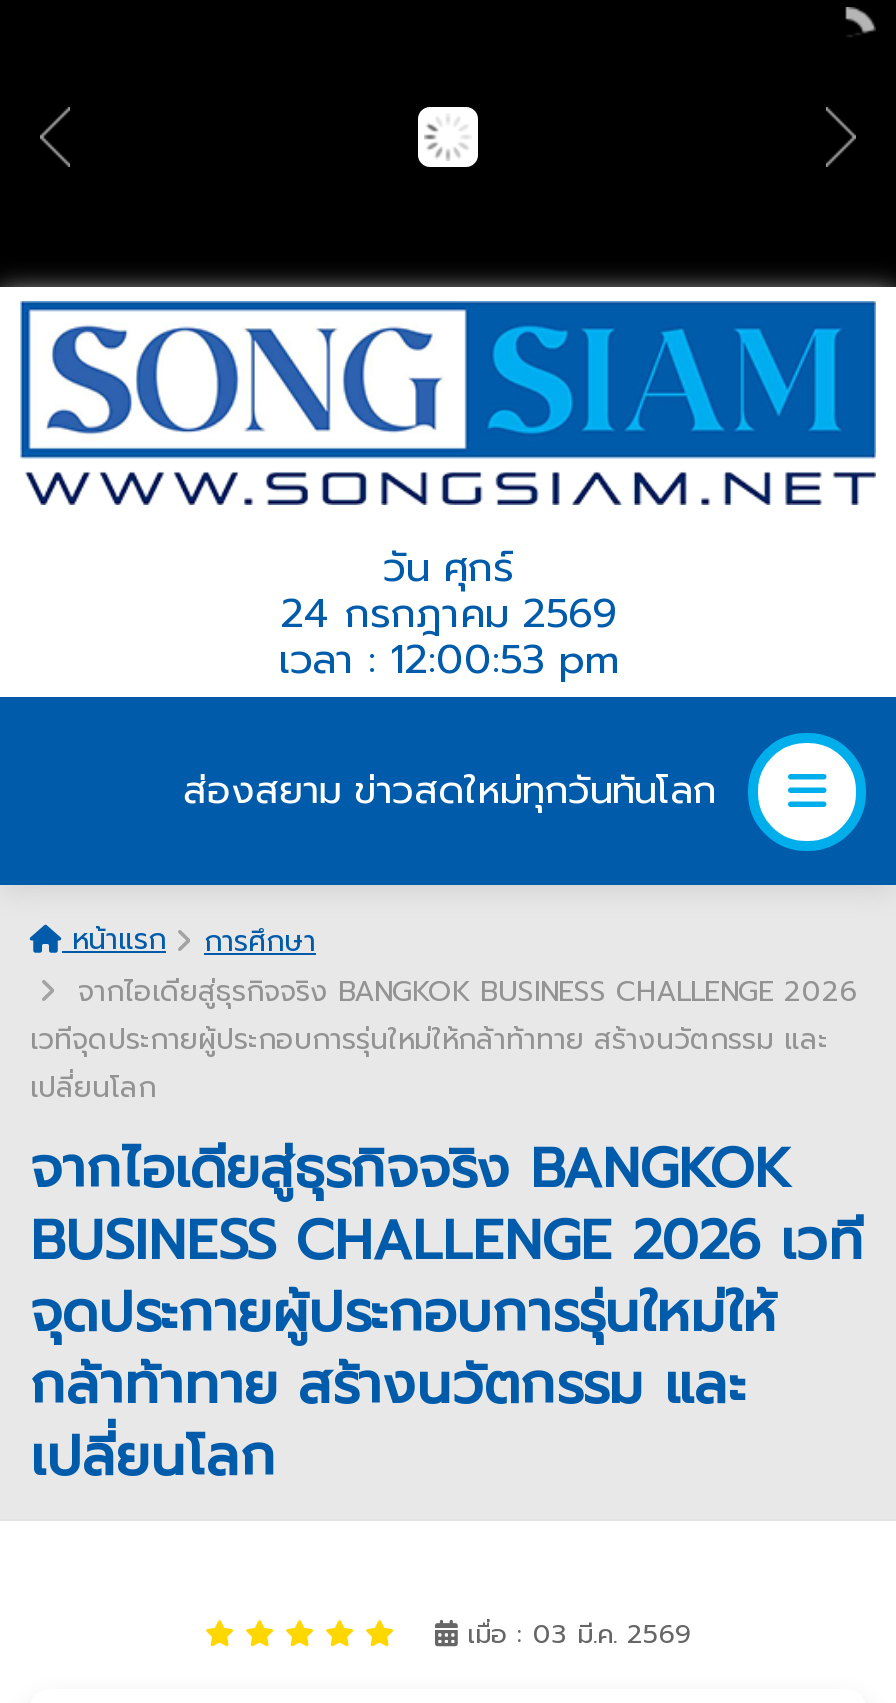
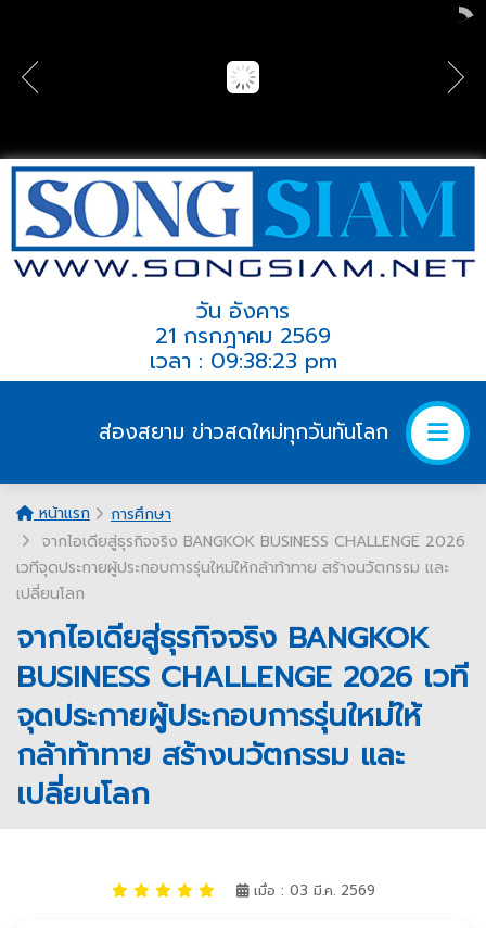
- วัน ศุกร์
- 24 กรกฎาคม 2569
- เวลา : 12:00:53 pm
+ วัน อังคาร
+ 21 กรกฎาคม 2569
+ เวลา : 09:38:23 pm
